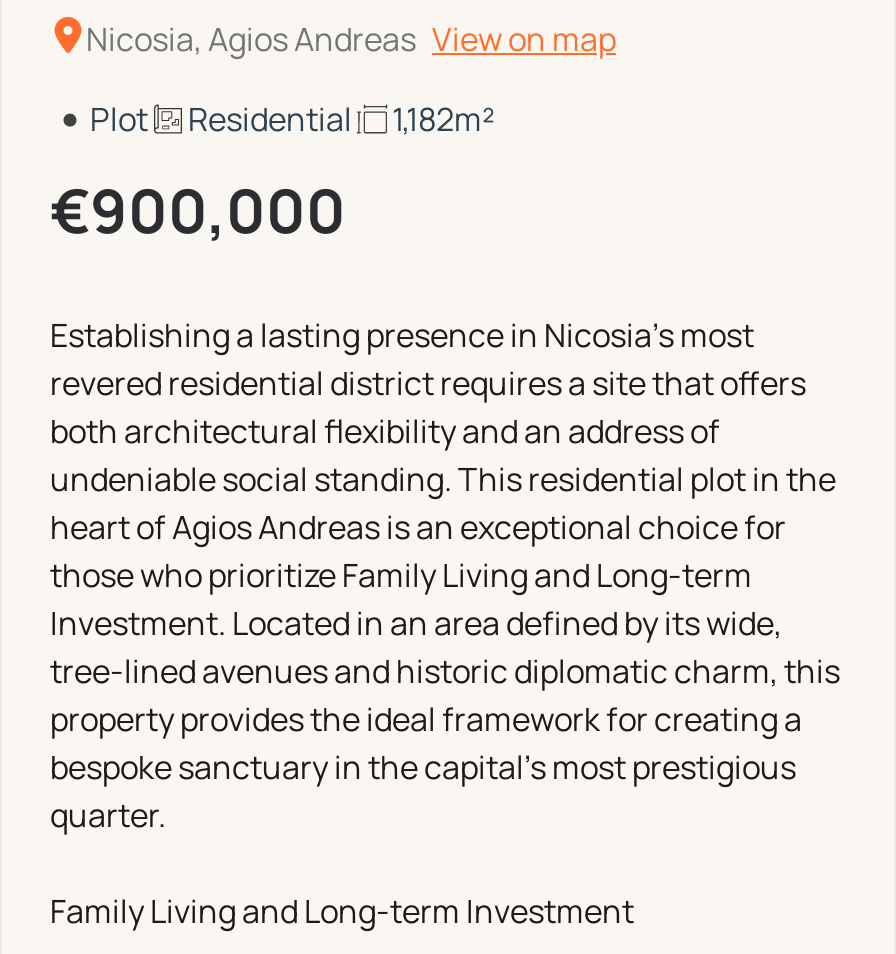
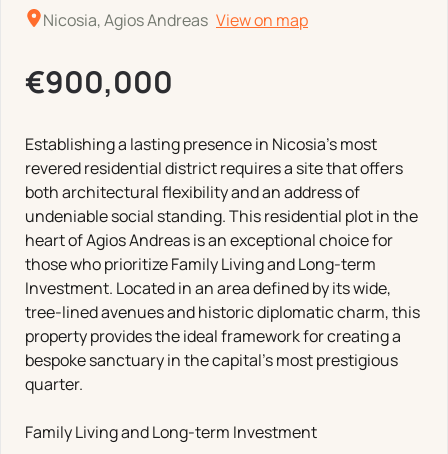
- Plot
- Residential
- 1,182m²
